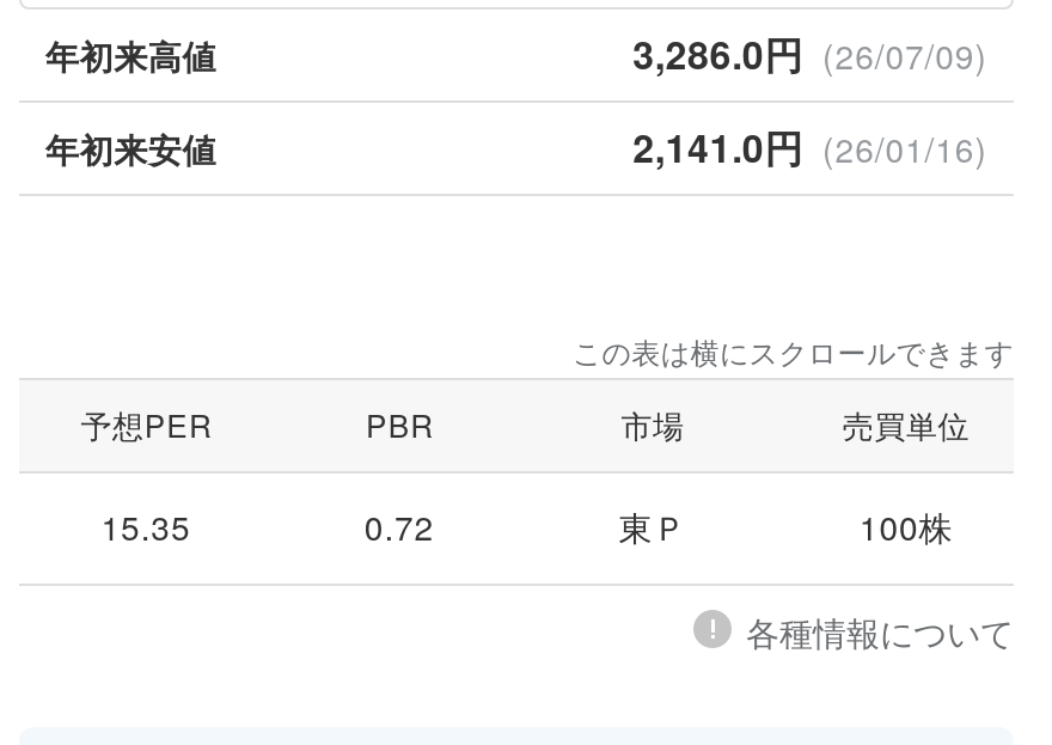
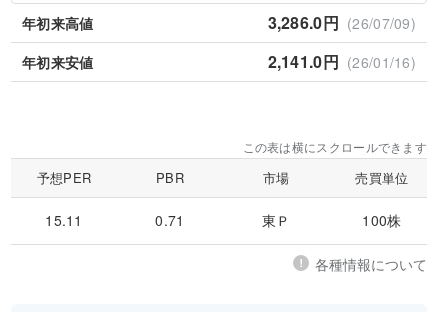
- 15.35
+ 15.11

- 0.72
+ 0.71
